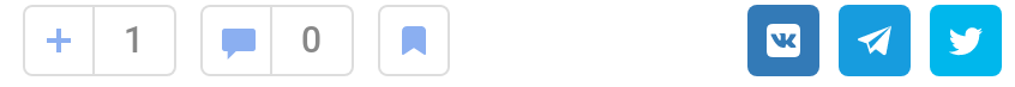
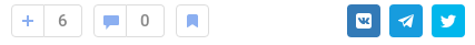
- 1
+ 6
